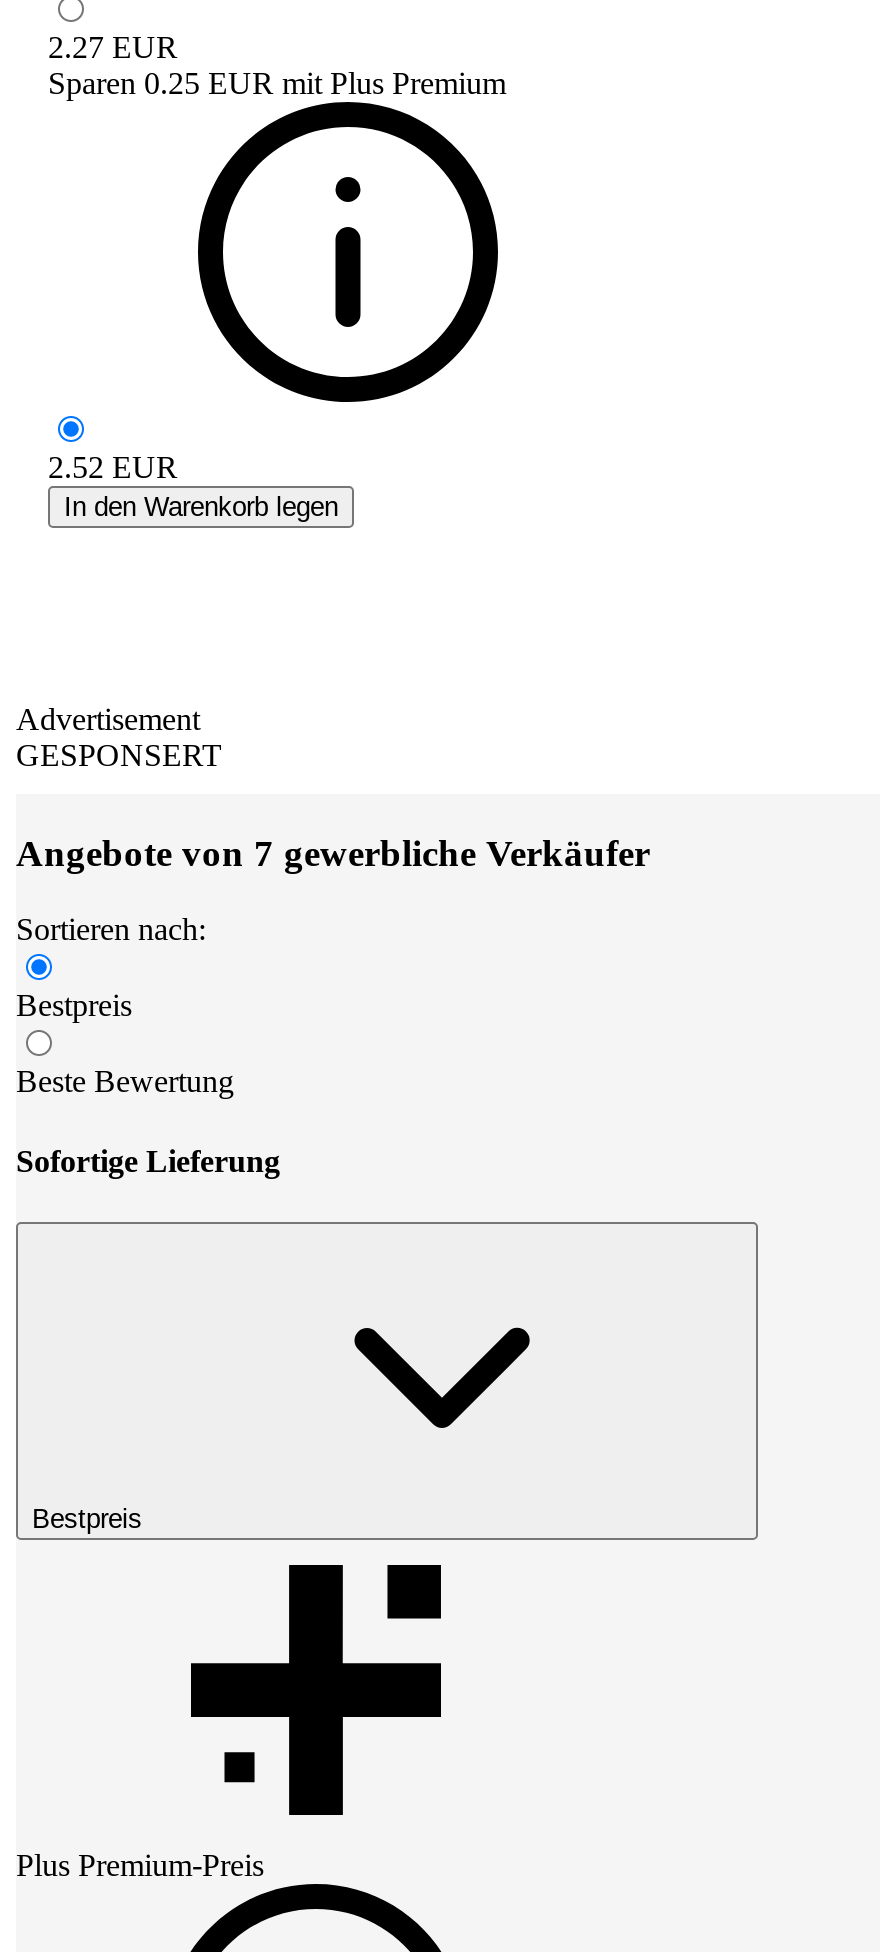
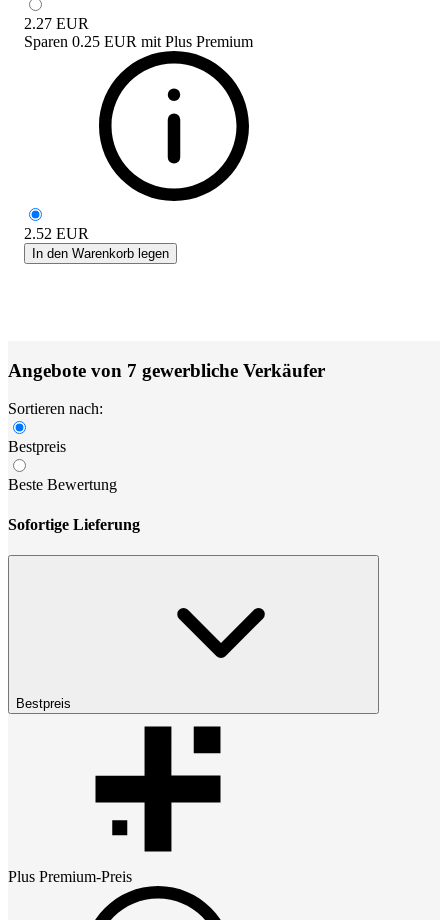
- Advertisement
- GESPONSERT
